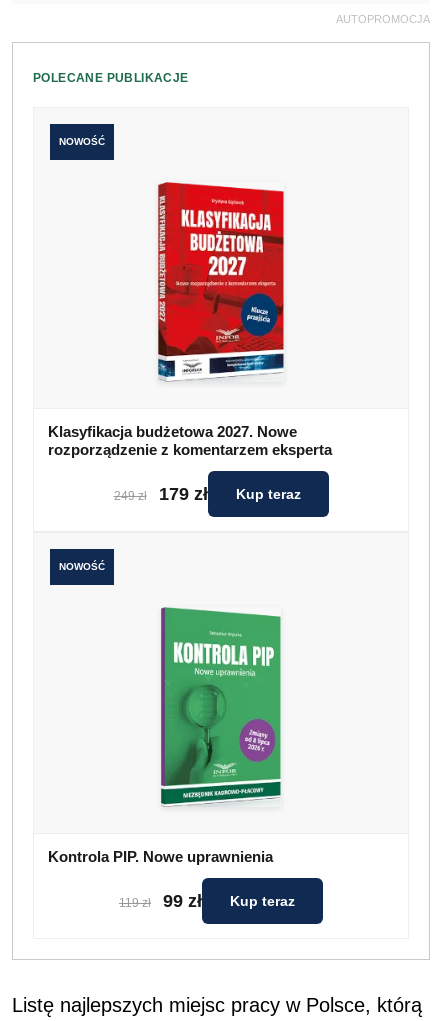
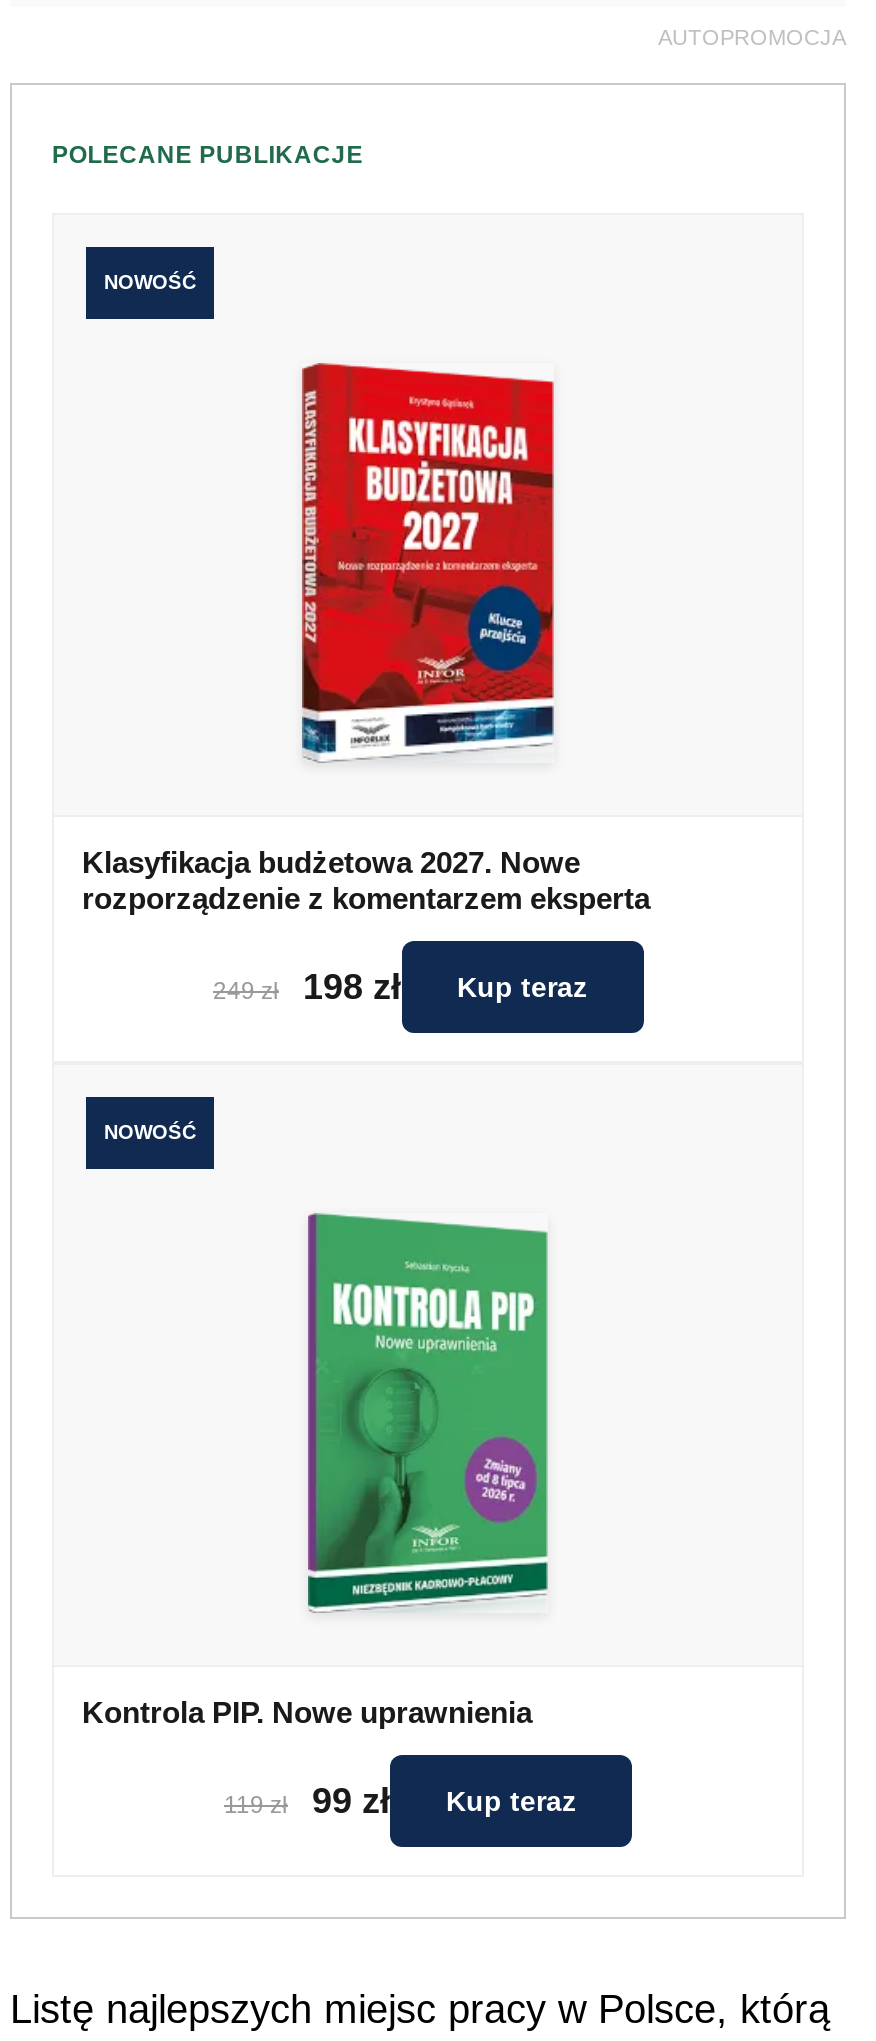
- 179 zł
+ 198 zł
